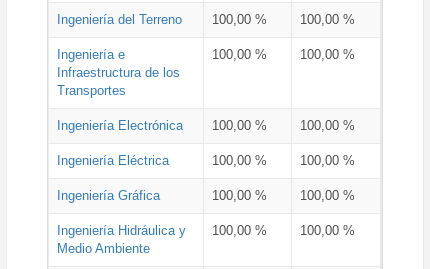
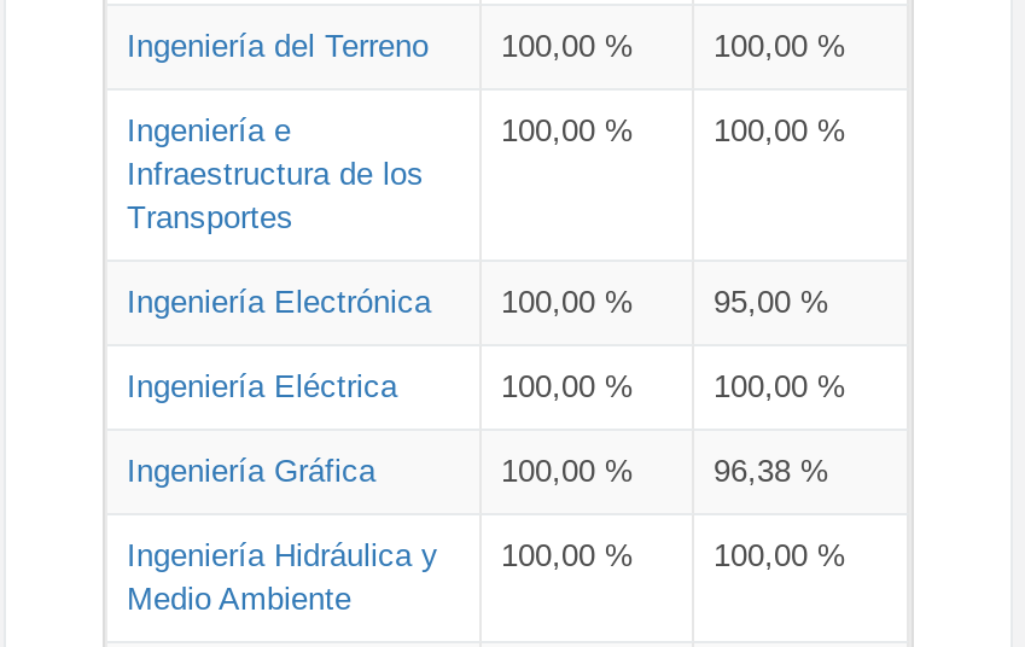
- 100,00 %
+ 95,00 %

- 100,00 %
+ 96,38 %
